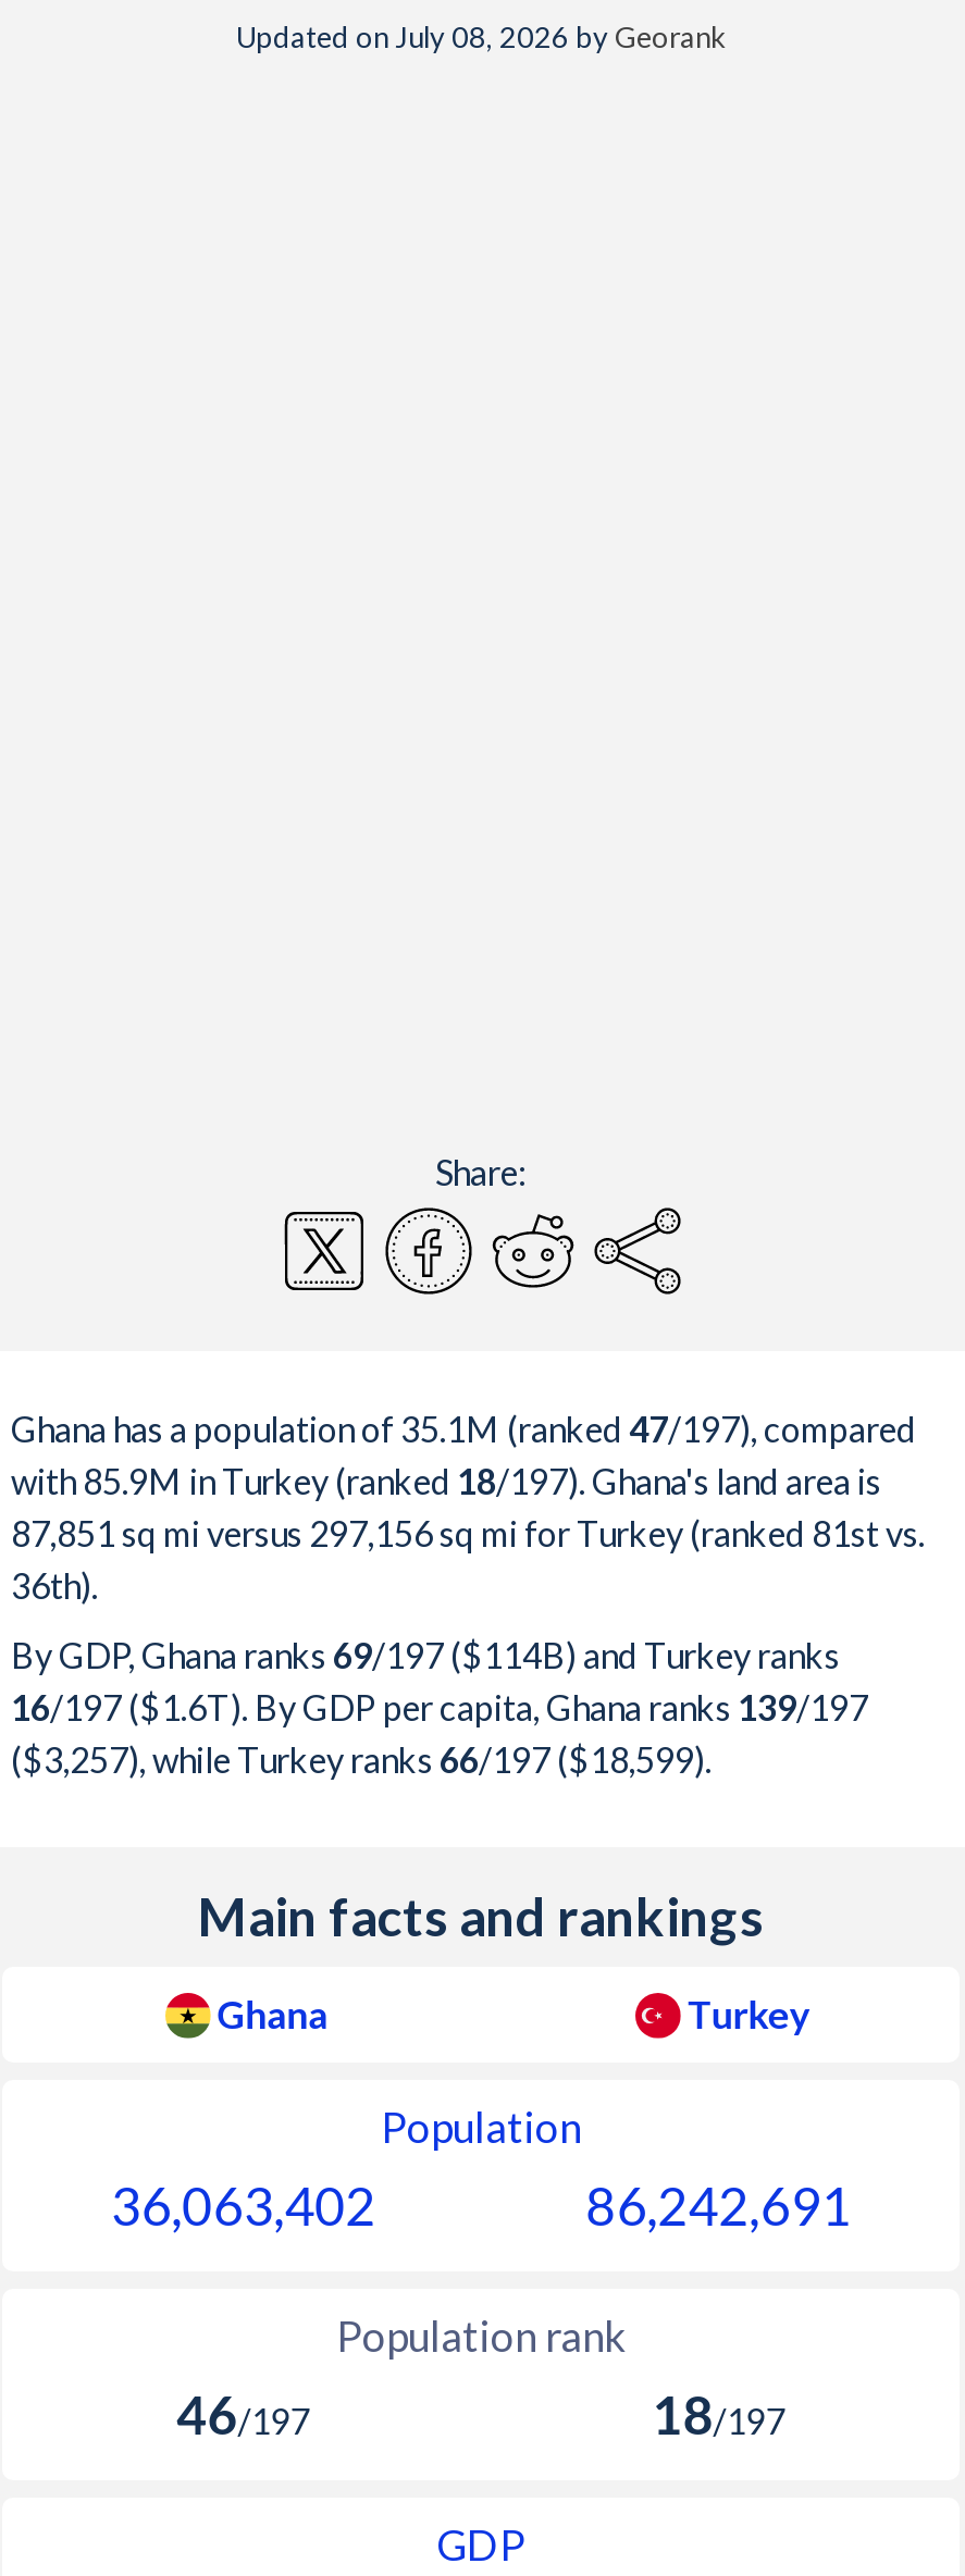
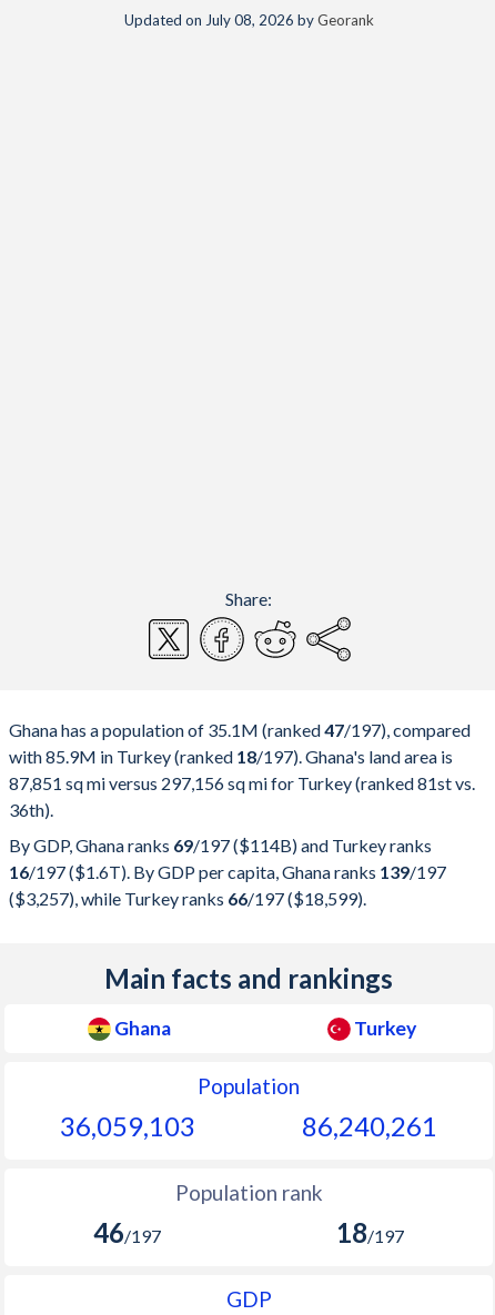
- 36,063,402
+ 36,059,103

- 86,242,691
+ 86,240,261
